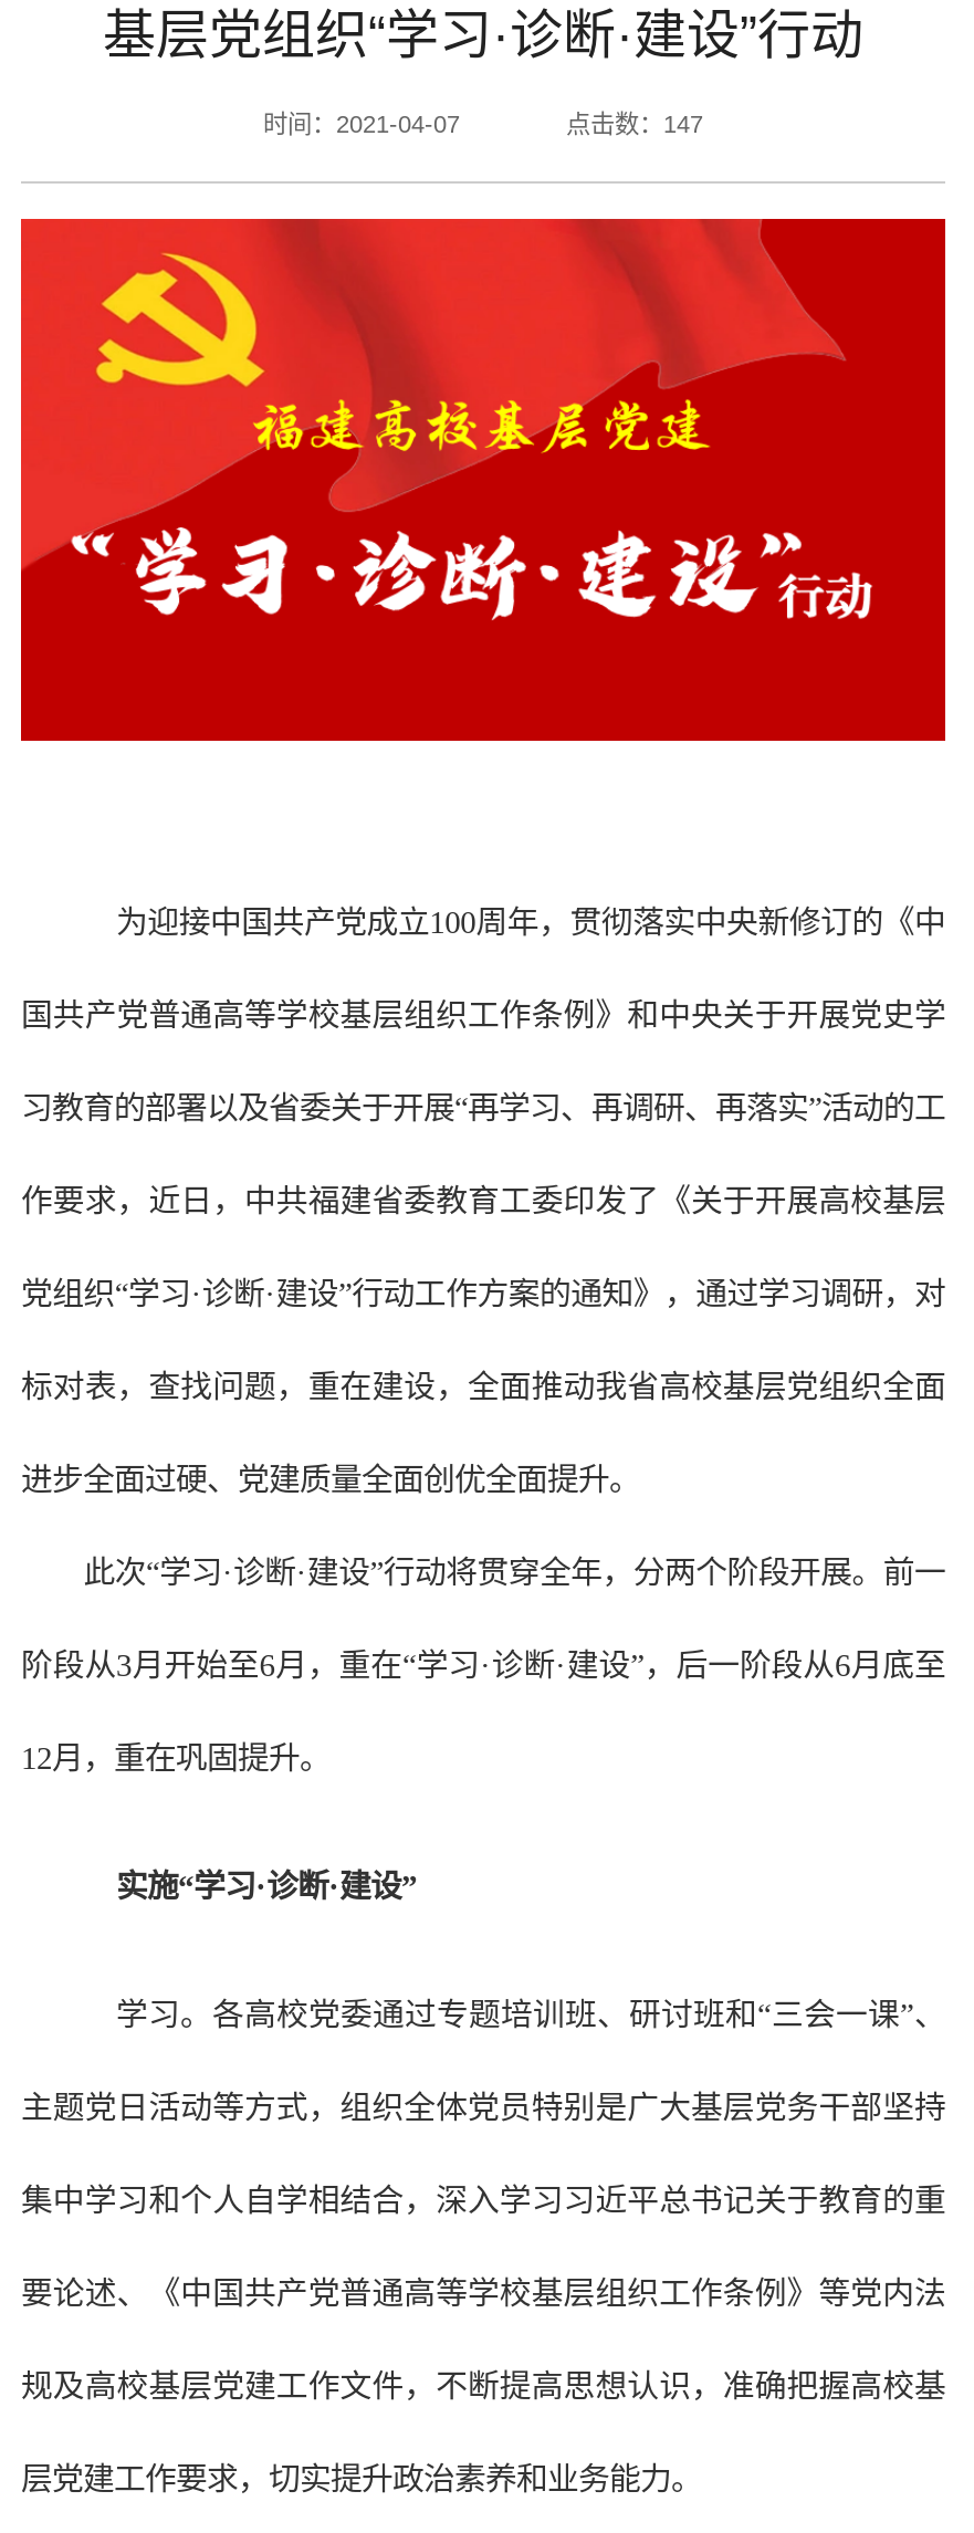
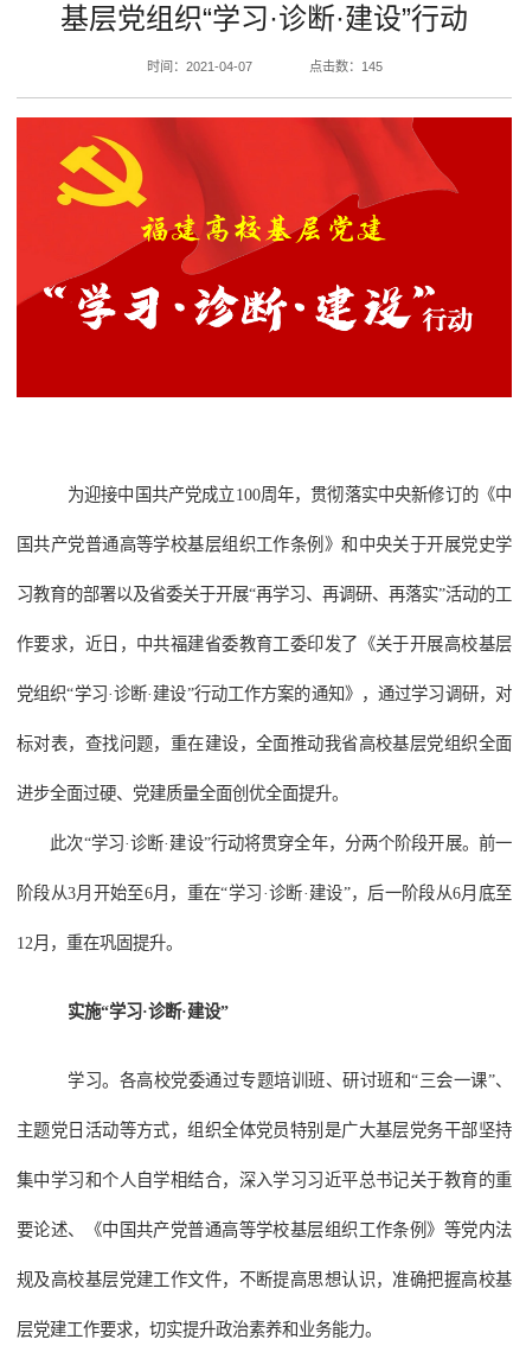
- 点击数：147
+ 点击数：145
